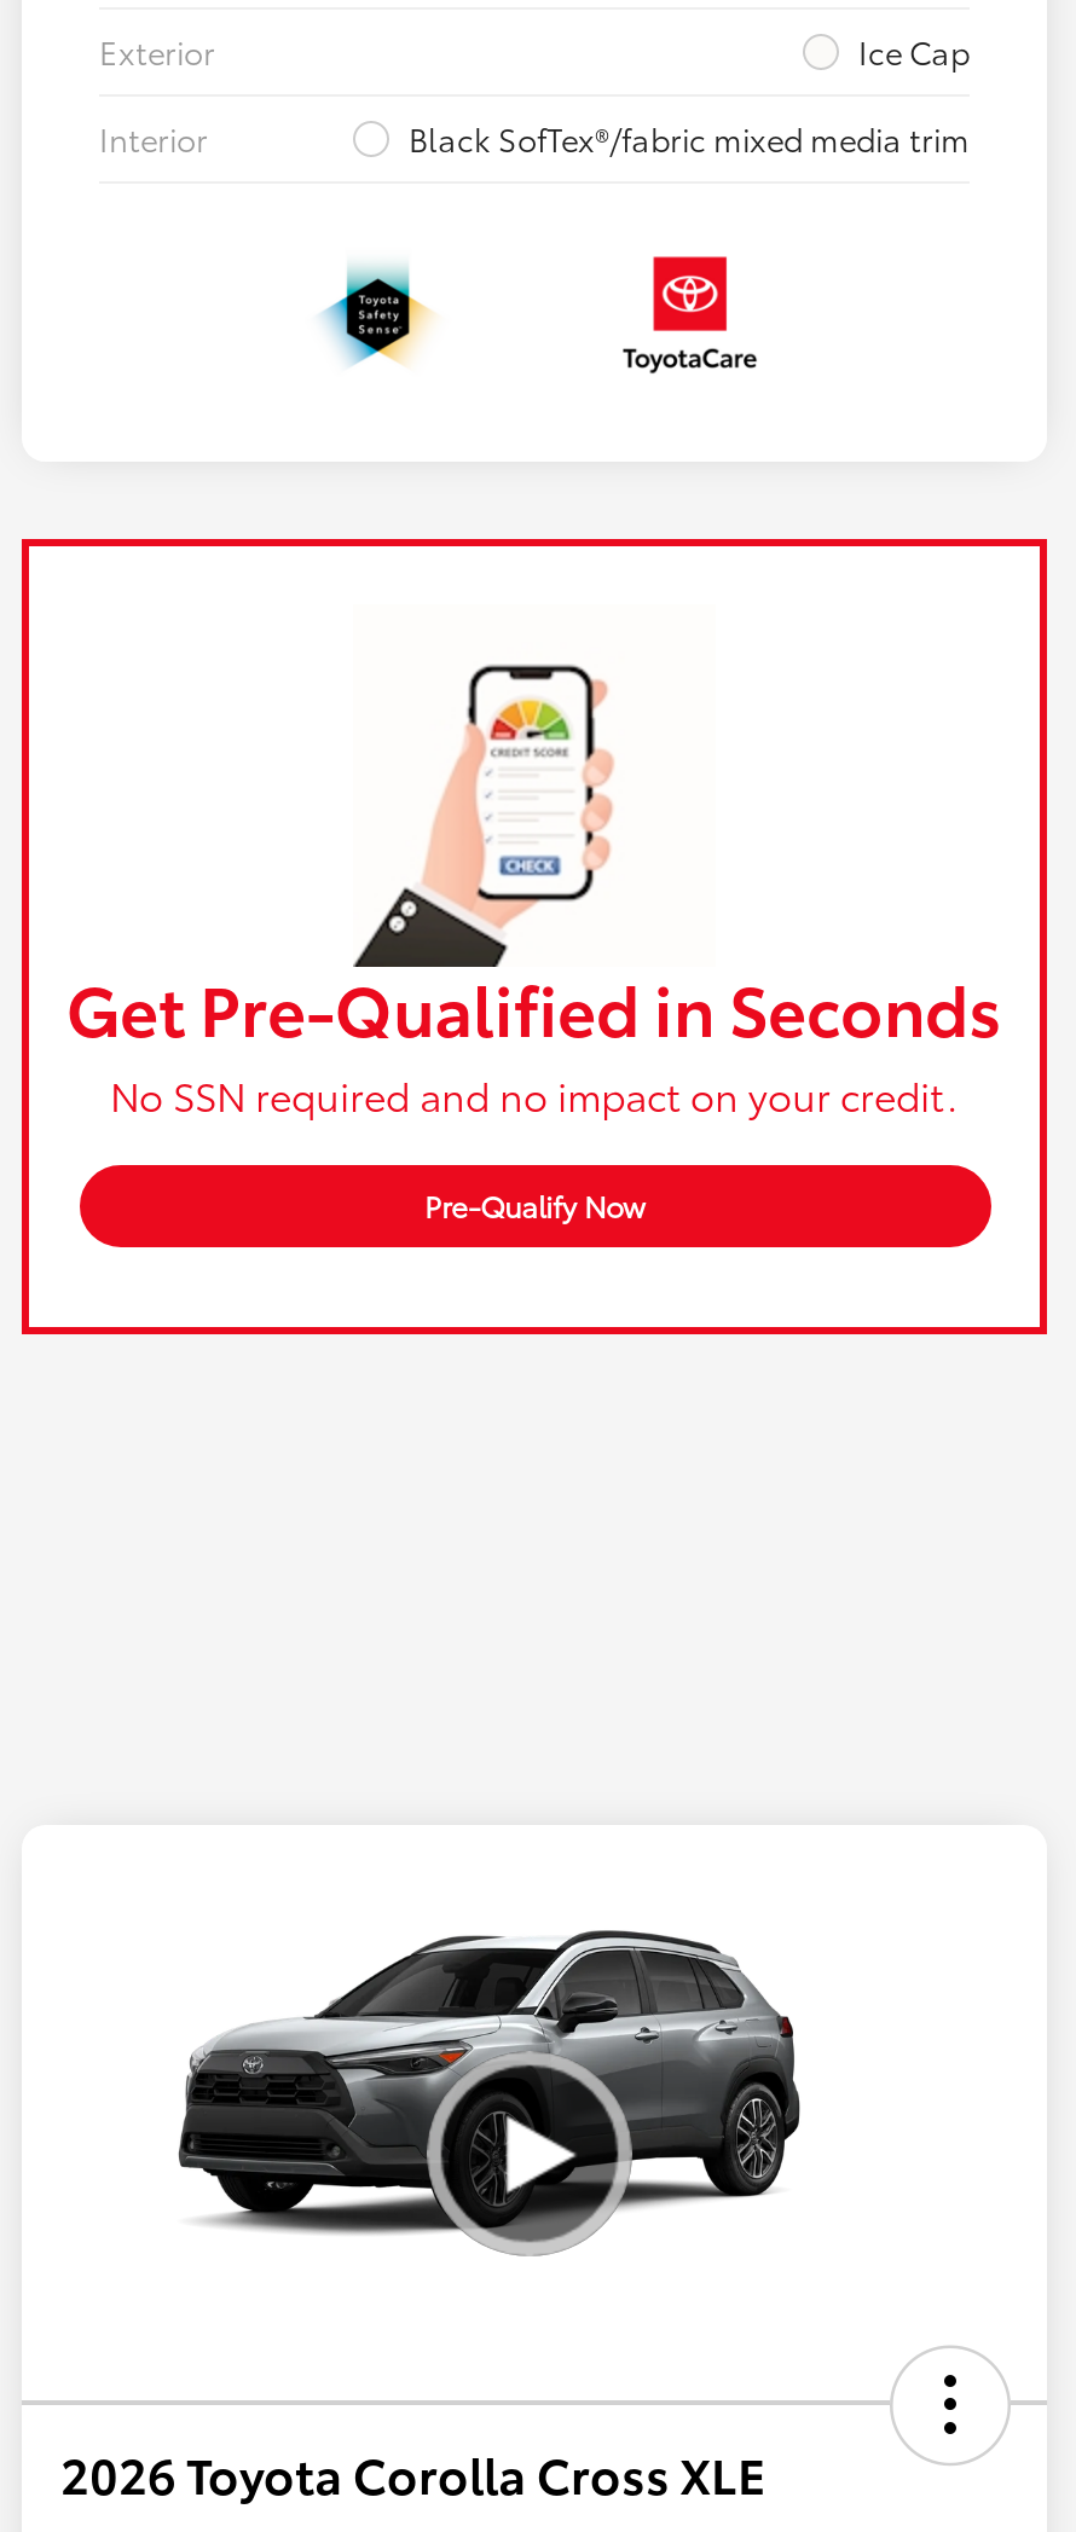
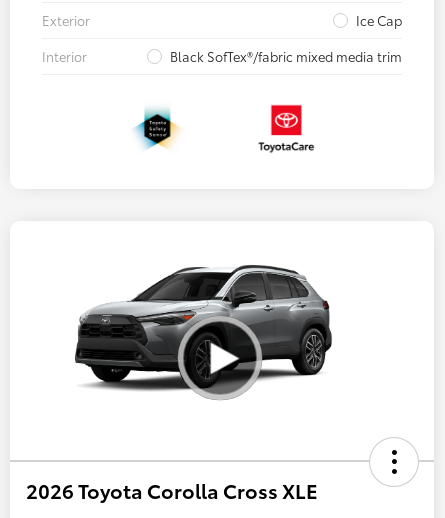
- [image]
- Get Pre-Qualified in Seconds
- No SSN required and no impact on your credit.
- Pre-Qualify Now
